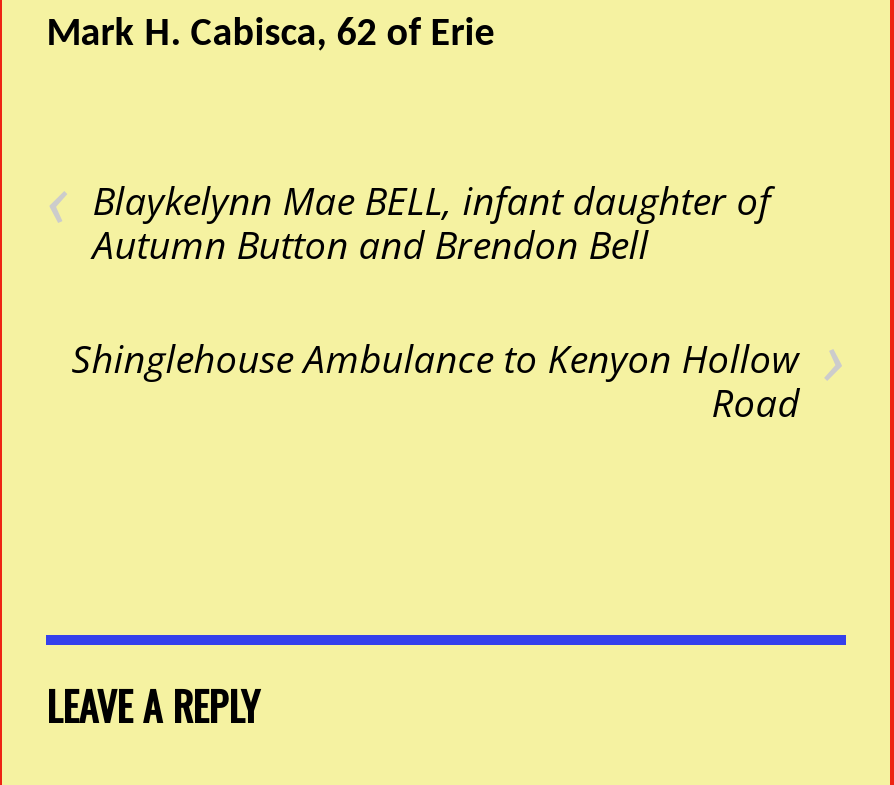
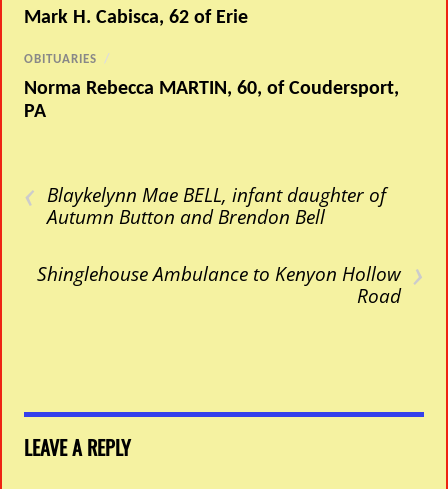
+ OBITUARIES /
+ Norma Rebecca MARTIN, 60, of Coudersport,
+ PA
